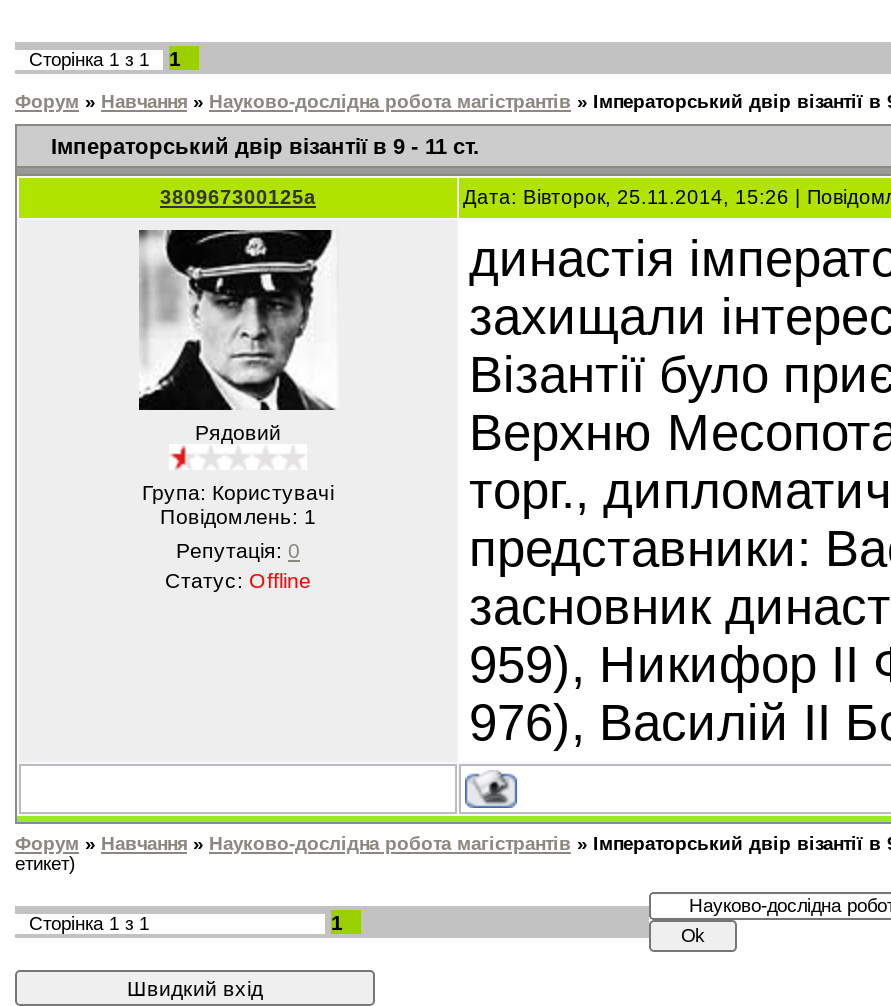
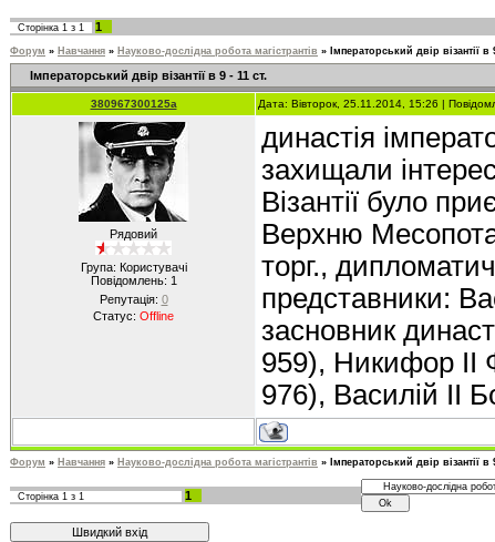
- етикет)
